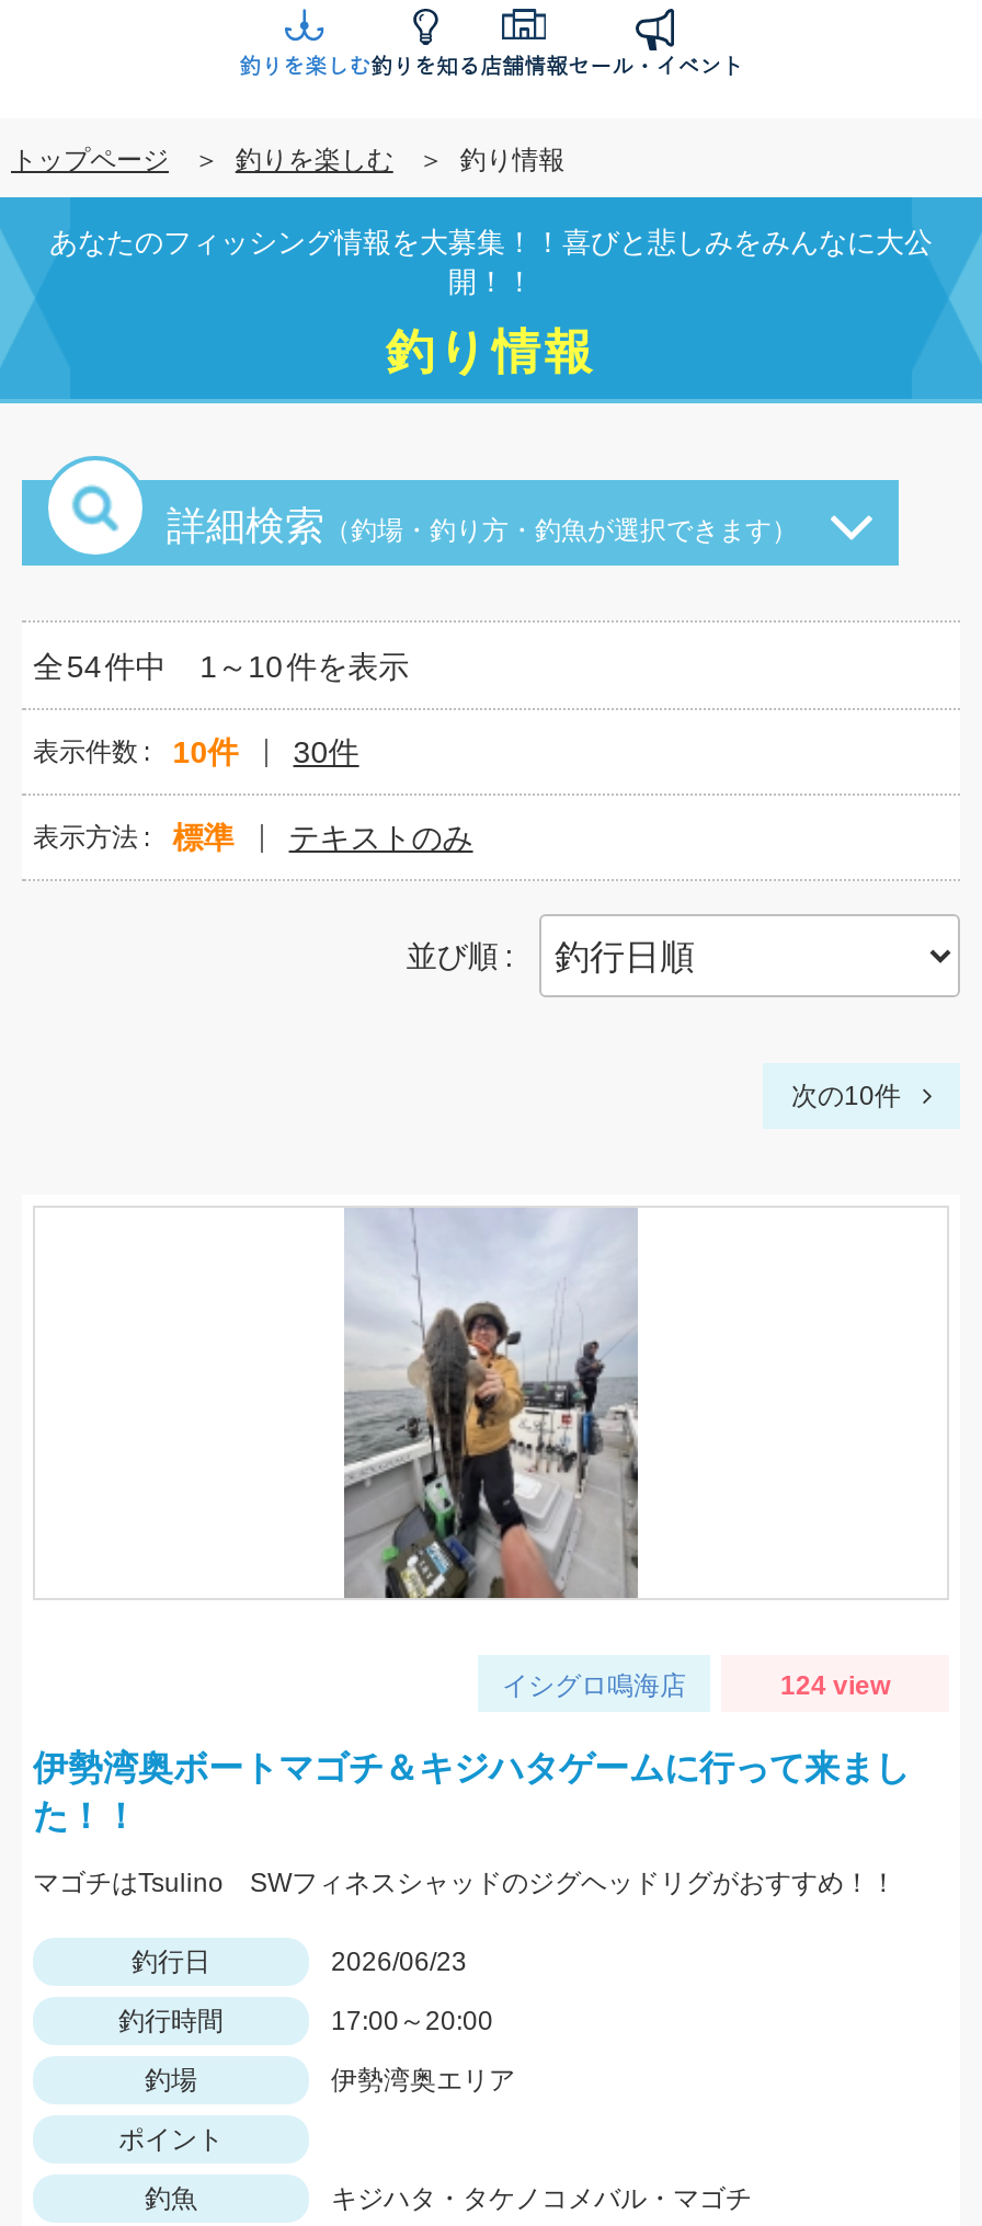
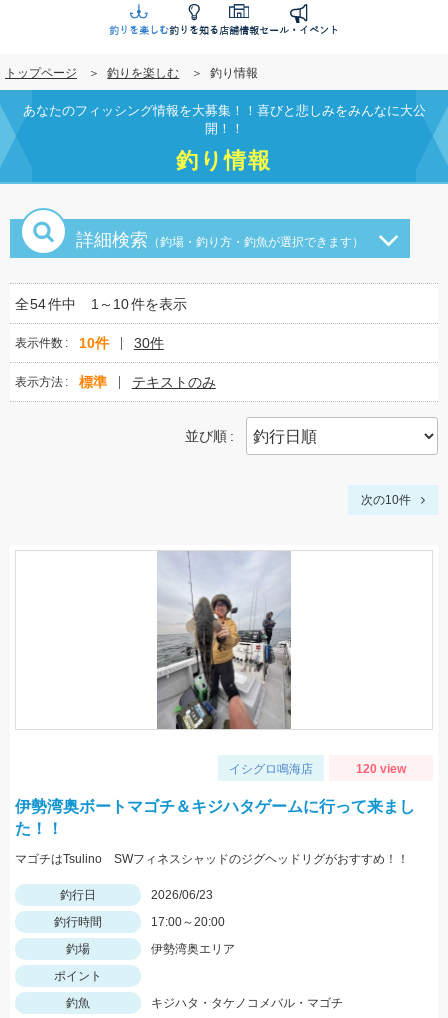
- 124 view
+ 120 view
